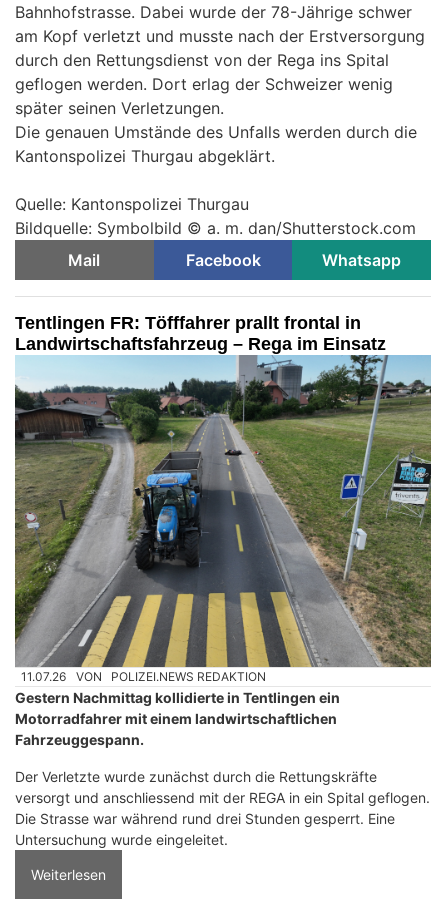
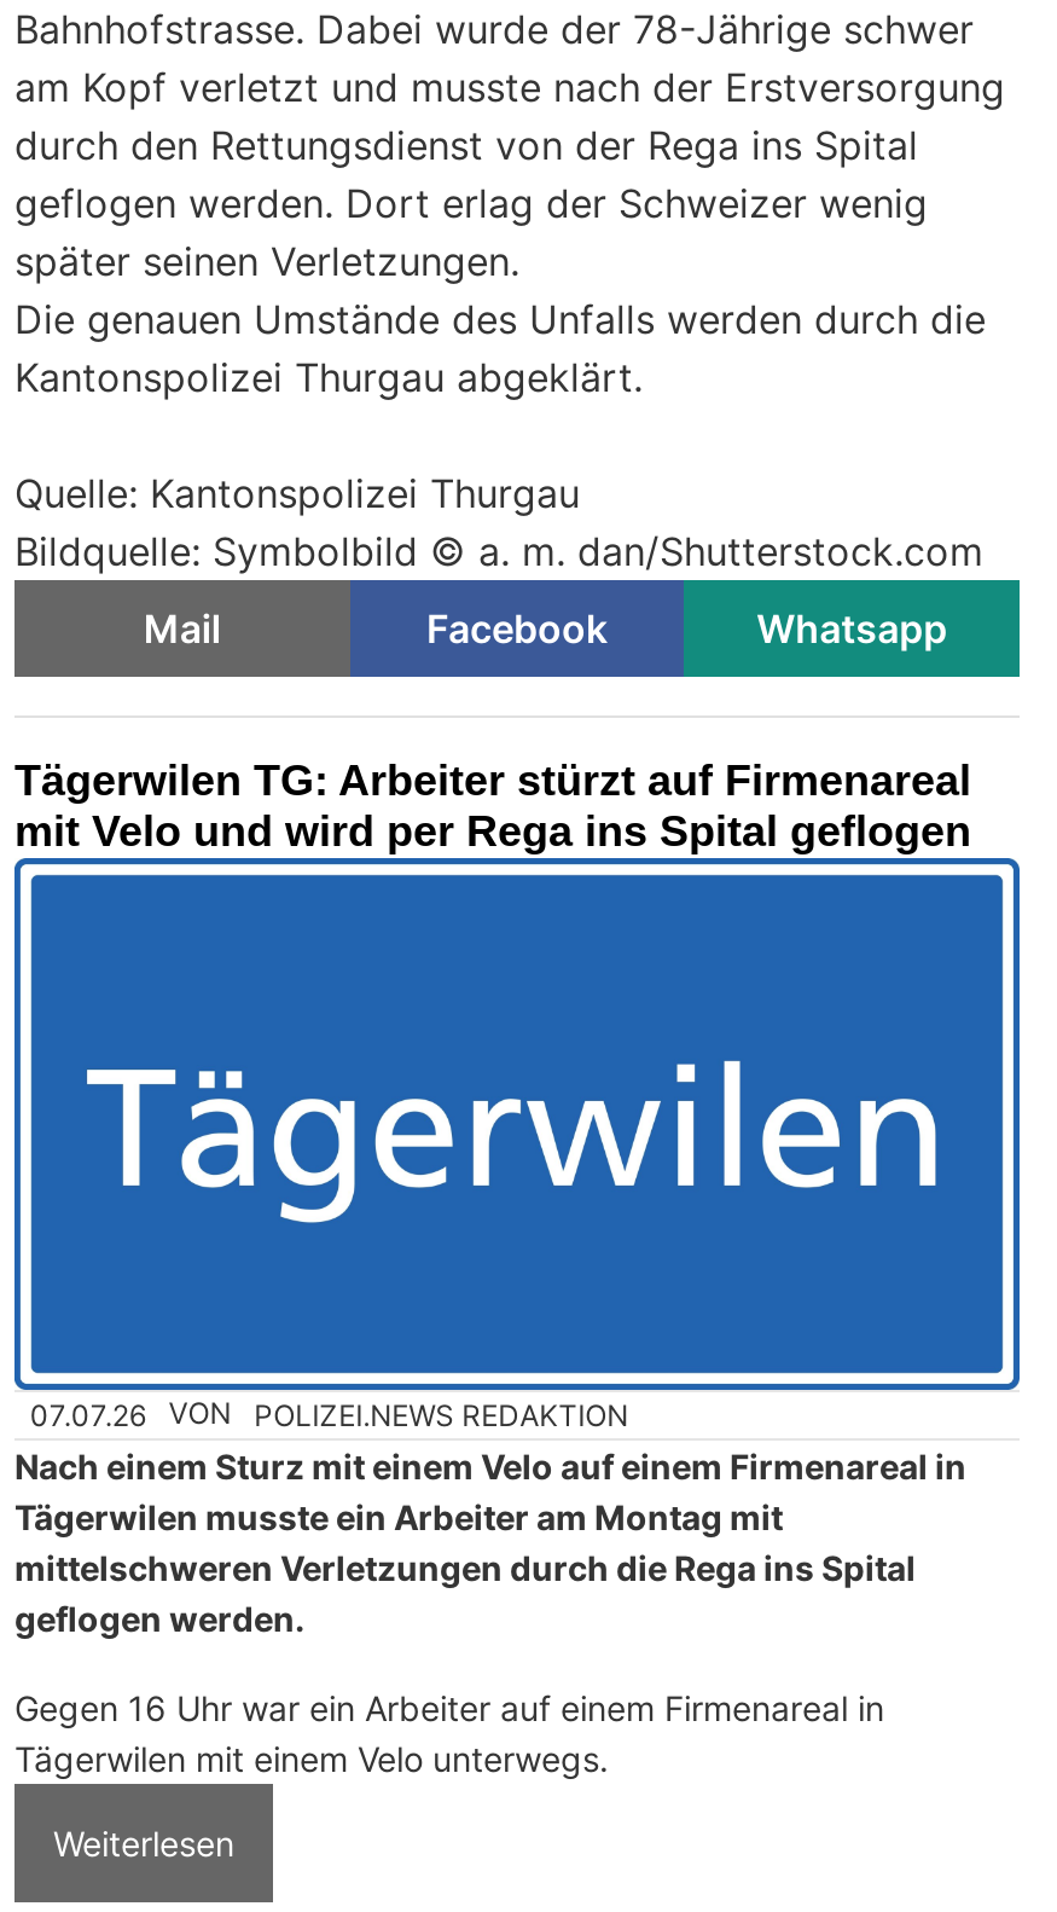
- Tentlingen FR: Töfffahrer prallt frontal in
- Landwirtschaftsfahrzeug – Rega im Einsatz
+ Tägerwilen TG: Arbeiter stürzt auf Firmenareal
+ mit Velo und wird per Rega ins Spital geflogen

- [image]
- 11.07.26 VON POLIZEI.NEWS REDAKTION
+ [image]
+ 07.07.26 VON POLIZEI.NEWS REDAKTION

- Gestern Nachmittag kollidierte in Tentlingen ein
- Motorradfahrer mit einem landwirtschaftlichen
- Fahrzeuggespann.
+ Nach einem Sturz mit einem Velo auf einem Firmenareal in
+ Tägerwilen musste ein Arbeiter am Montag mit
+ mittelschweren Verletzungen durch die Rega ins Spital
+ geflogen werden.

- Der Verletzte wurde zunächst durch die Rettungskräfte
- versorgt und anschliessend mit der REGA in ein Spital geflogen.
- Die Strasse war während rund drei Stunden gesperrt. Eine
- Untersuchung wurde eingeleitet.
+ Gegen 16 Uhr war ein Arbeiter auf einem Firmenareal in
+ Tägerwilen mit einem Velo unterwegs.
